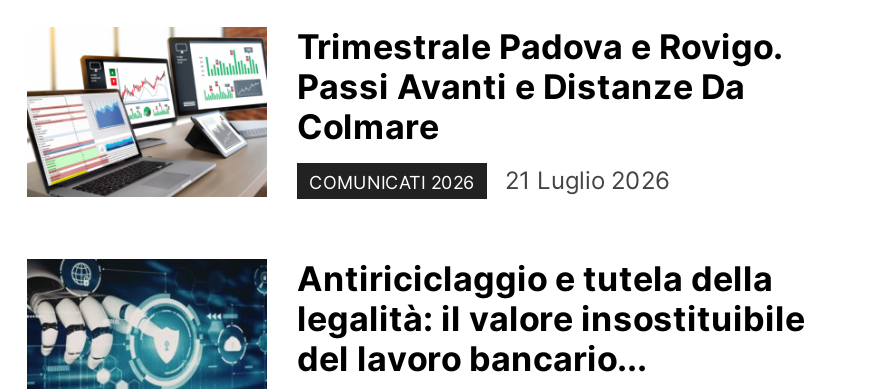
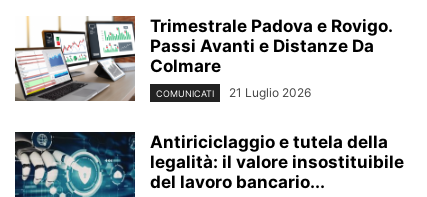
- COMUNICATI 2026
+ COMUNICATI
